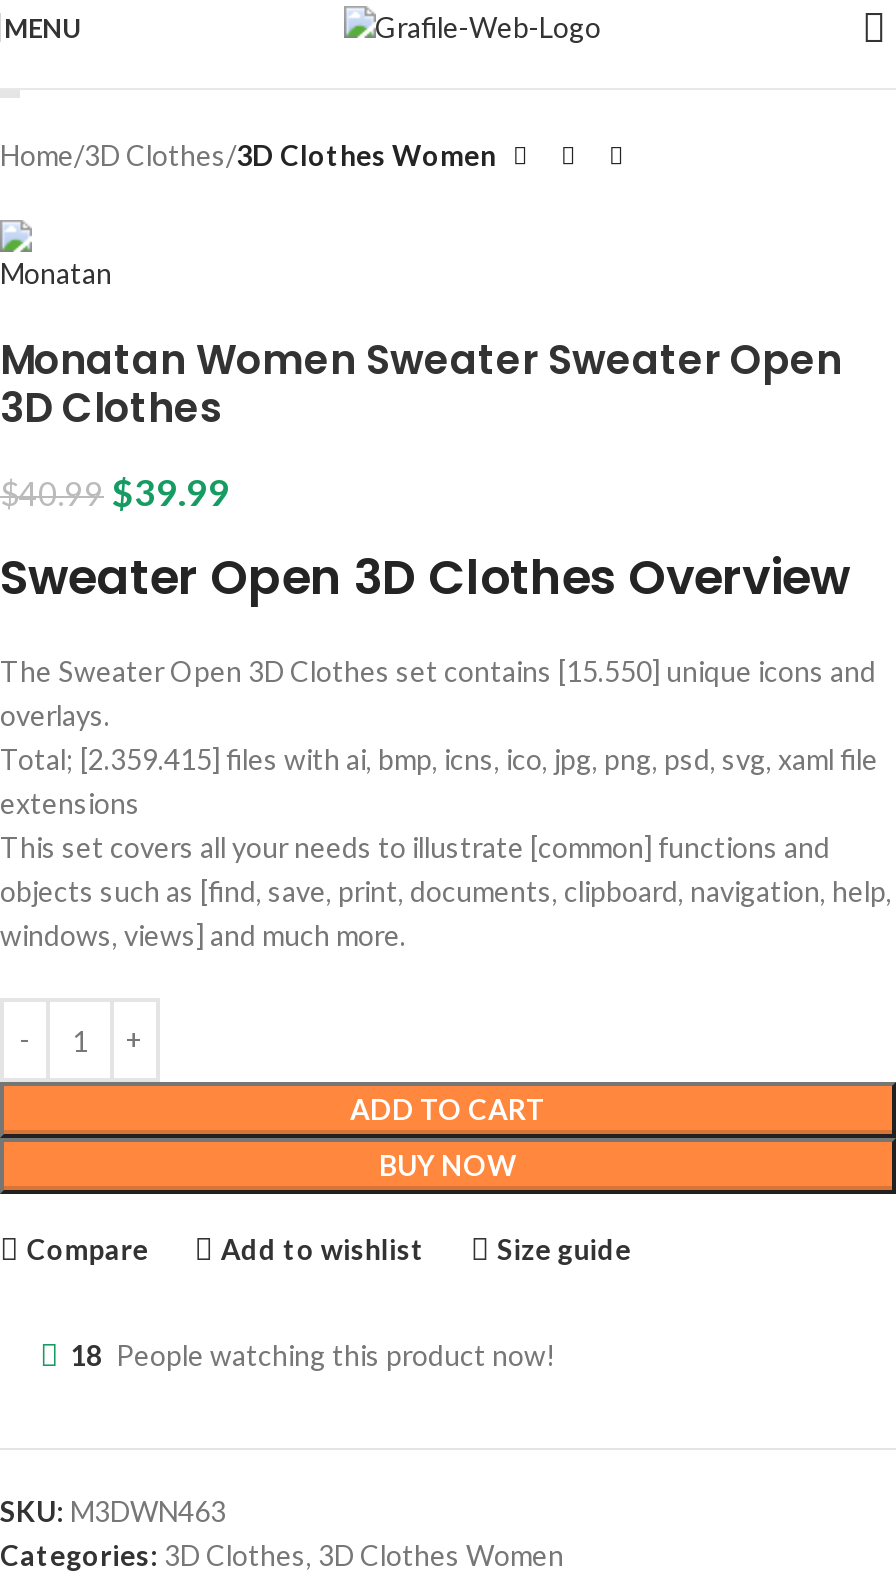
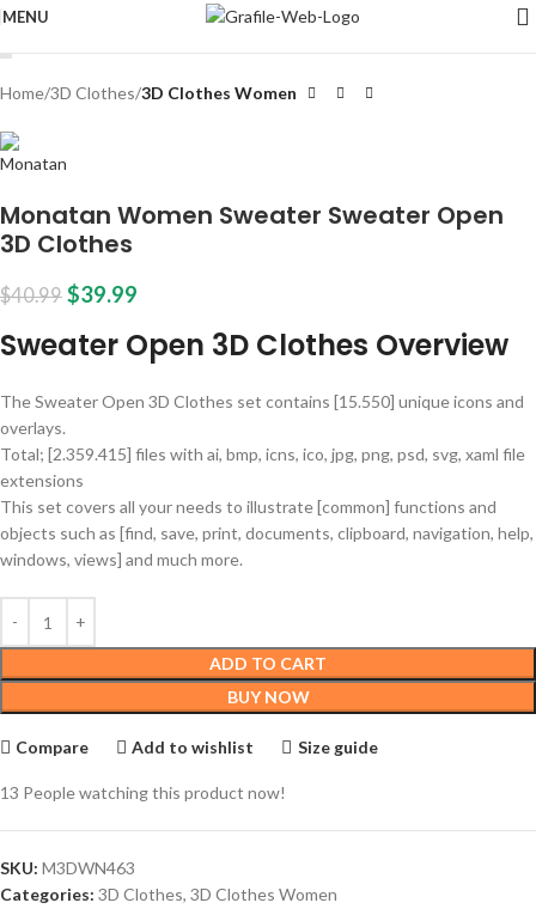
- 18 People watching this product now!
+ 13 People watching this product now!
